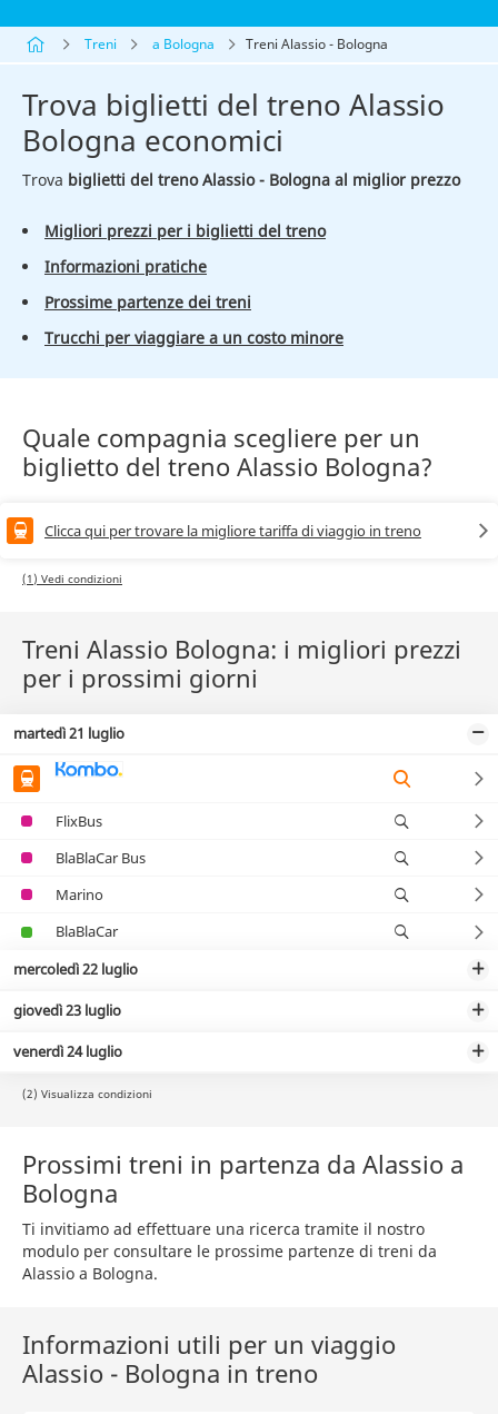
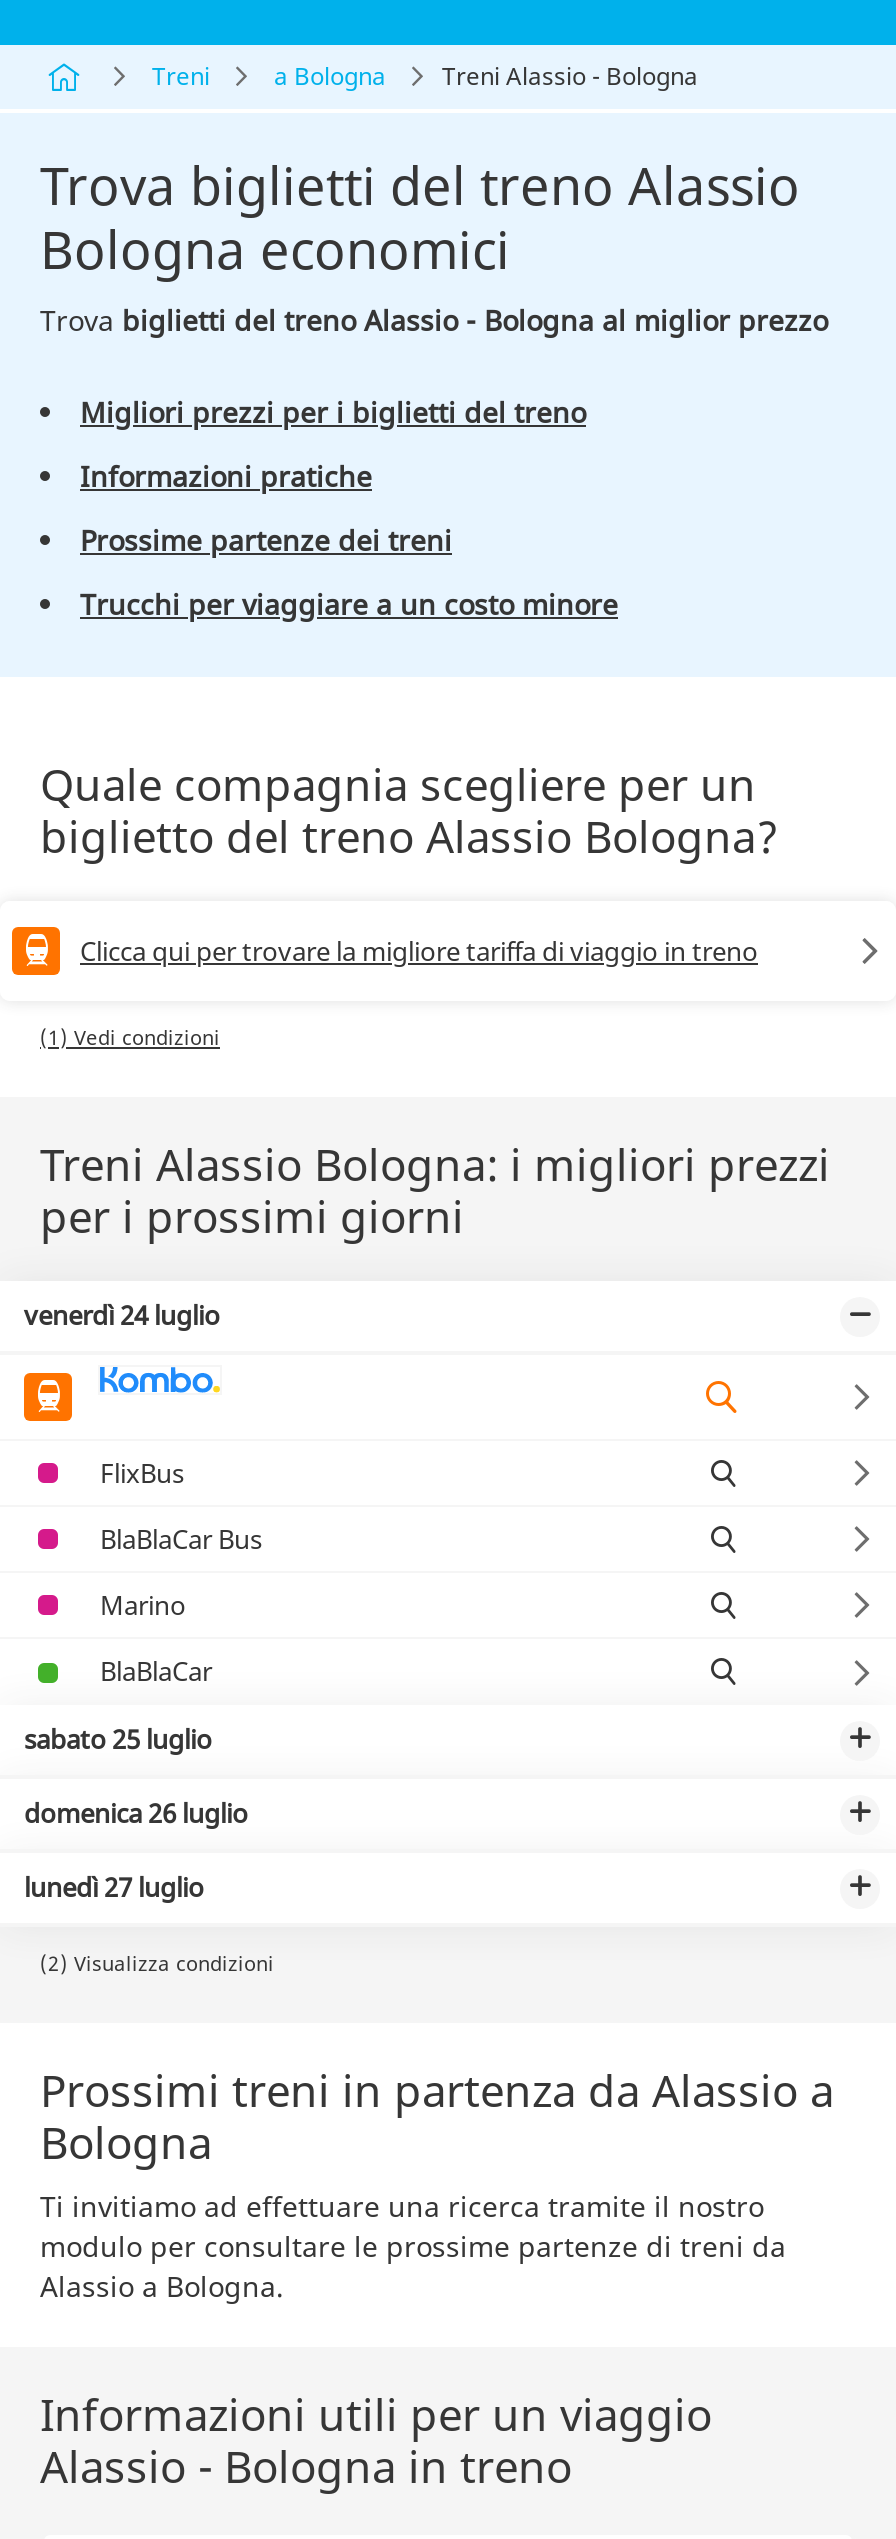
- martedì 21 luglio

+ lunedì 27 luglio

- mercoledì 22 luglio
+ sabato 25 luglio

- giovedì 23 luglio
+ domenica 26 luglio

moved up: venerdì 24 luglio
